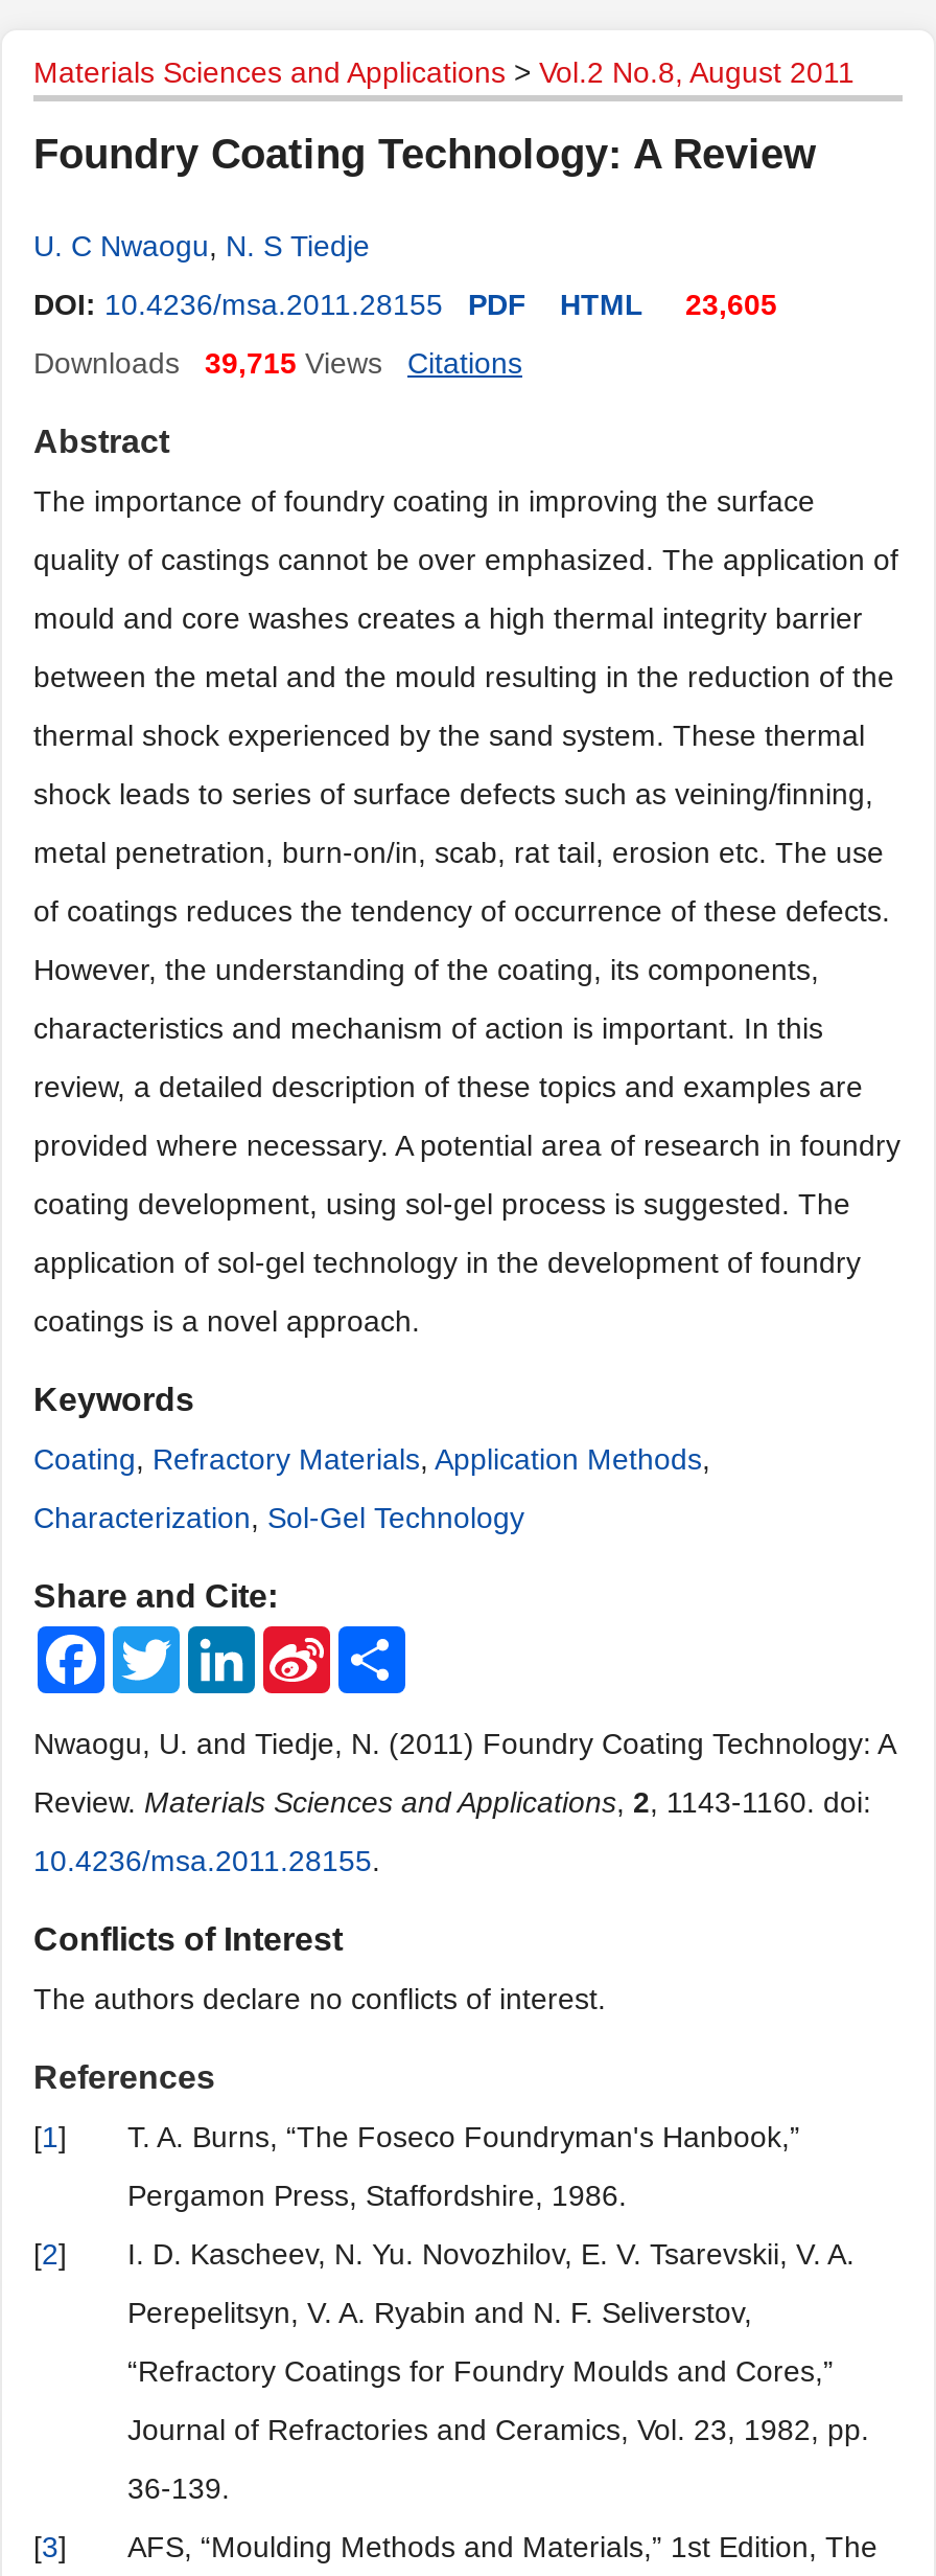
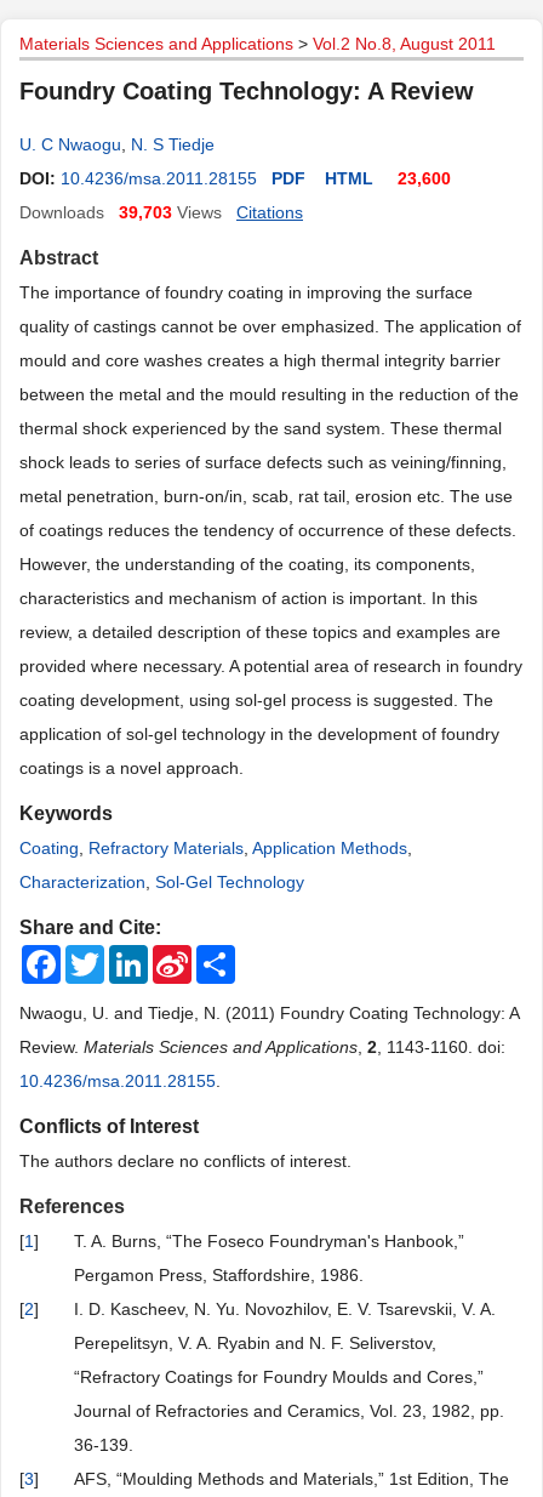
- DOI: 10.4236/msa.2011.28155 PDF HTML 23,605
+ DOI: 10.4236/msa.2011.28155 PDF HTML 23,600

- Downloads 39,715 Views
+ Downloads 39,703 Views
